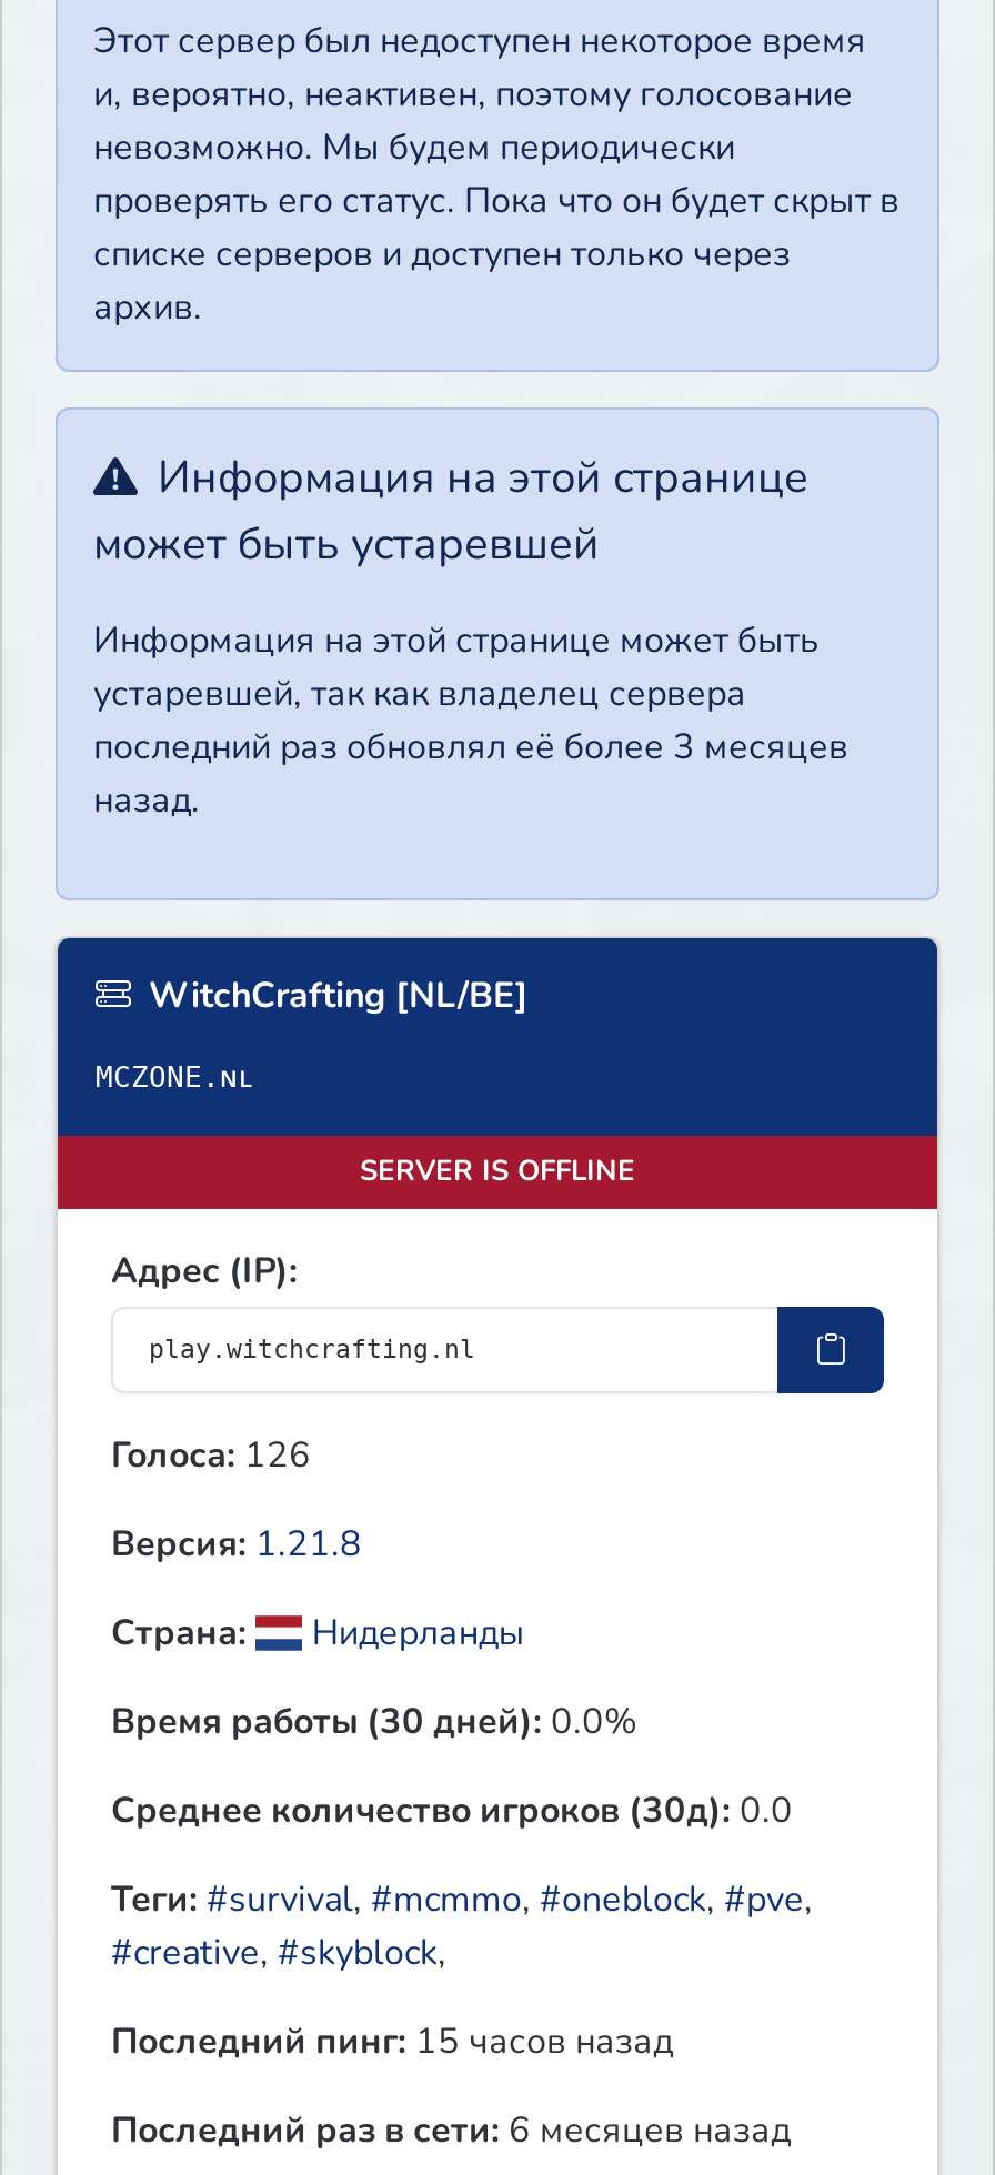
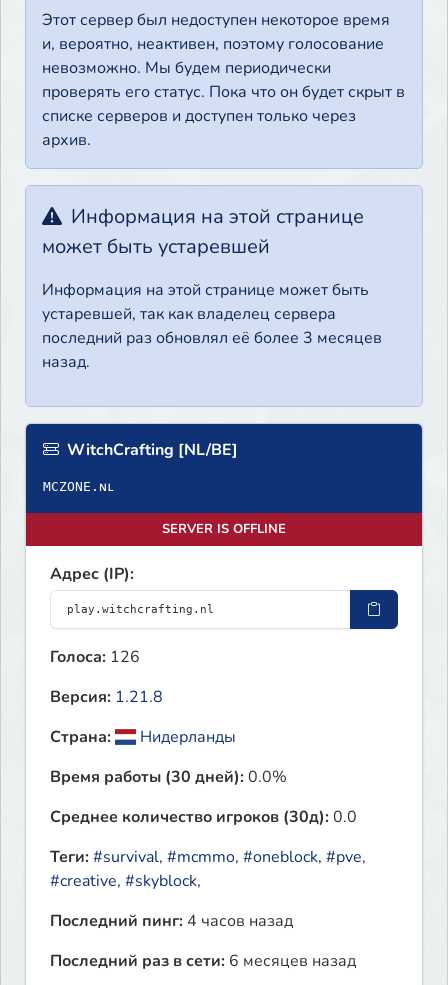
- Последний пинг: 15 часов назад
+ Последний пинг: 4 часов назад
